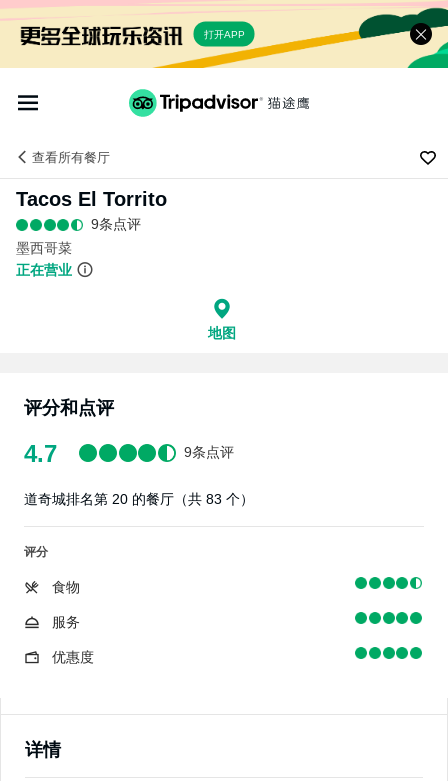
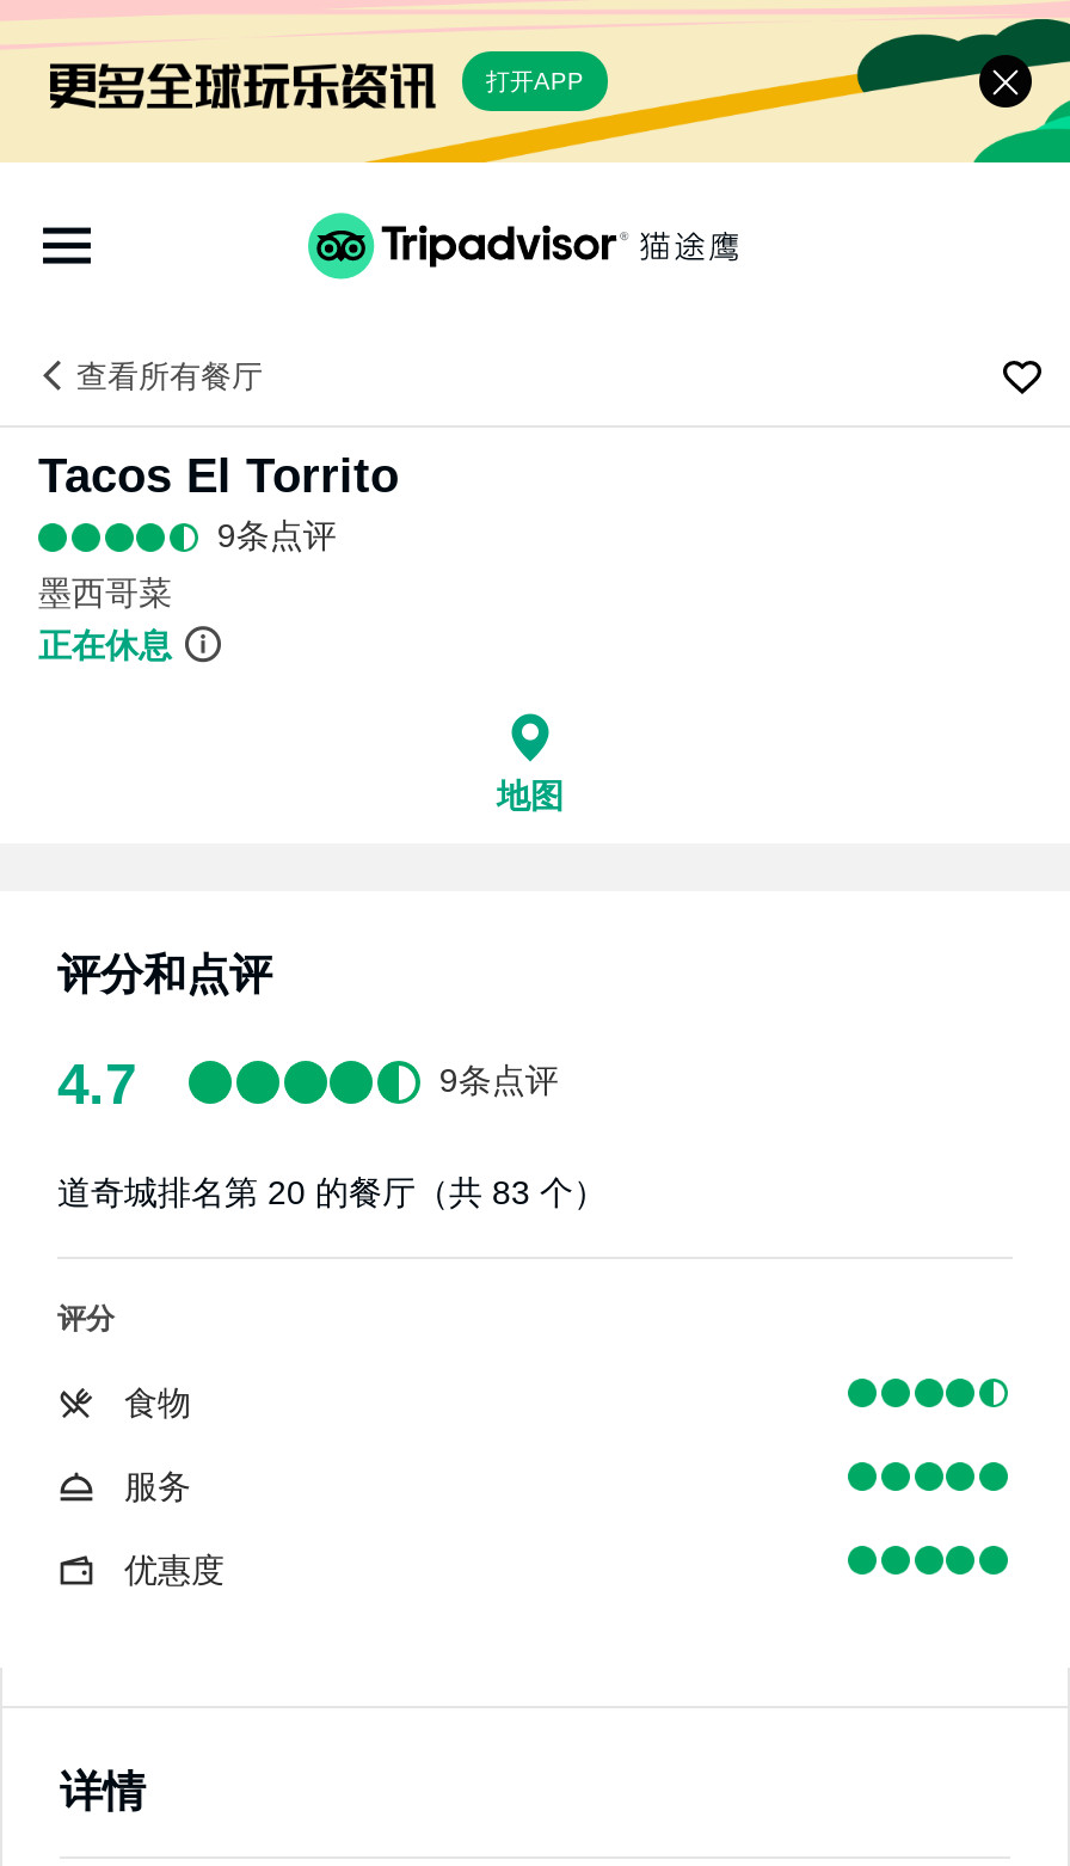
- 正在营业
+ 正在休息
